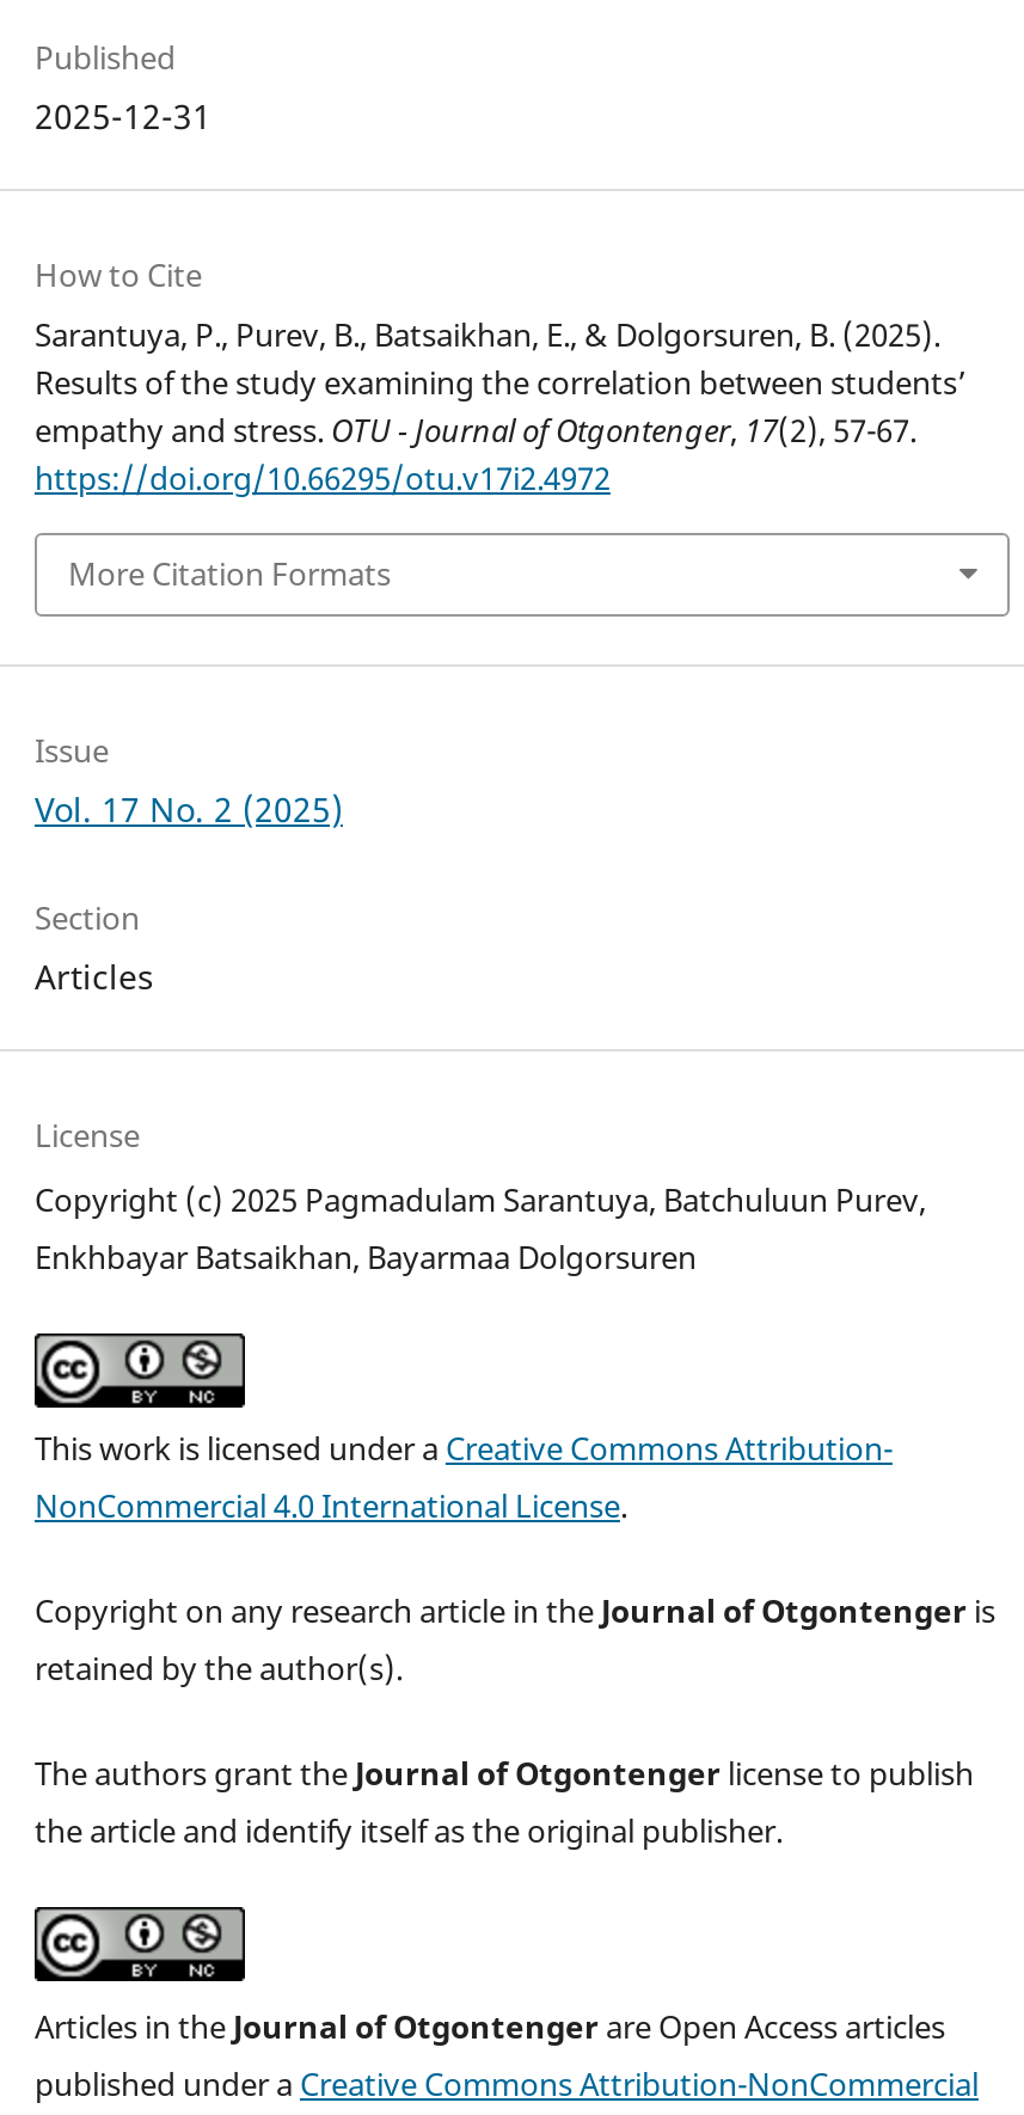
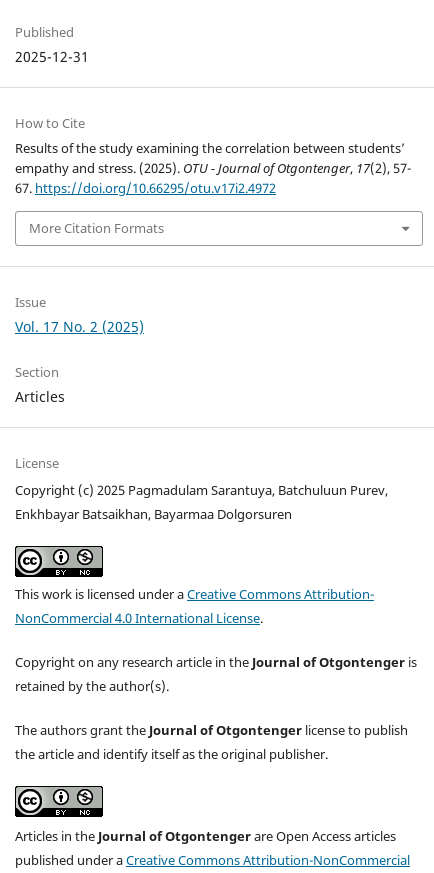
- Sarantuya, P., Purev, B., Batsaikhan, E., & Dolgorsuren, B. (2025).

- empathy and stress. OTU - Journal of Otgontenger, 17(2), 57-67.
- https://doi.org/10.66295/otu.v17i2.4972
+ empathy and stress. (2025). OTU - Journal of Otgontenger, 17(2), 57-
+ 67. https://doi.org/10.66295/otu.v17i2.4972
